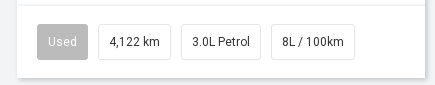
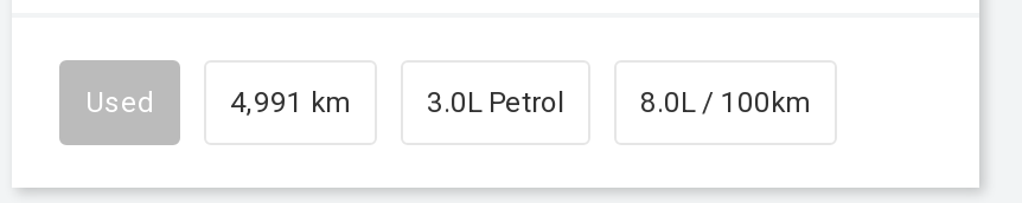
- 4,122 km
+ 4,991 km

- 8L / 100km
+ 8.0L / 100km
